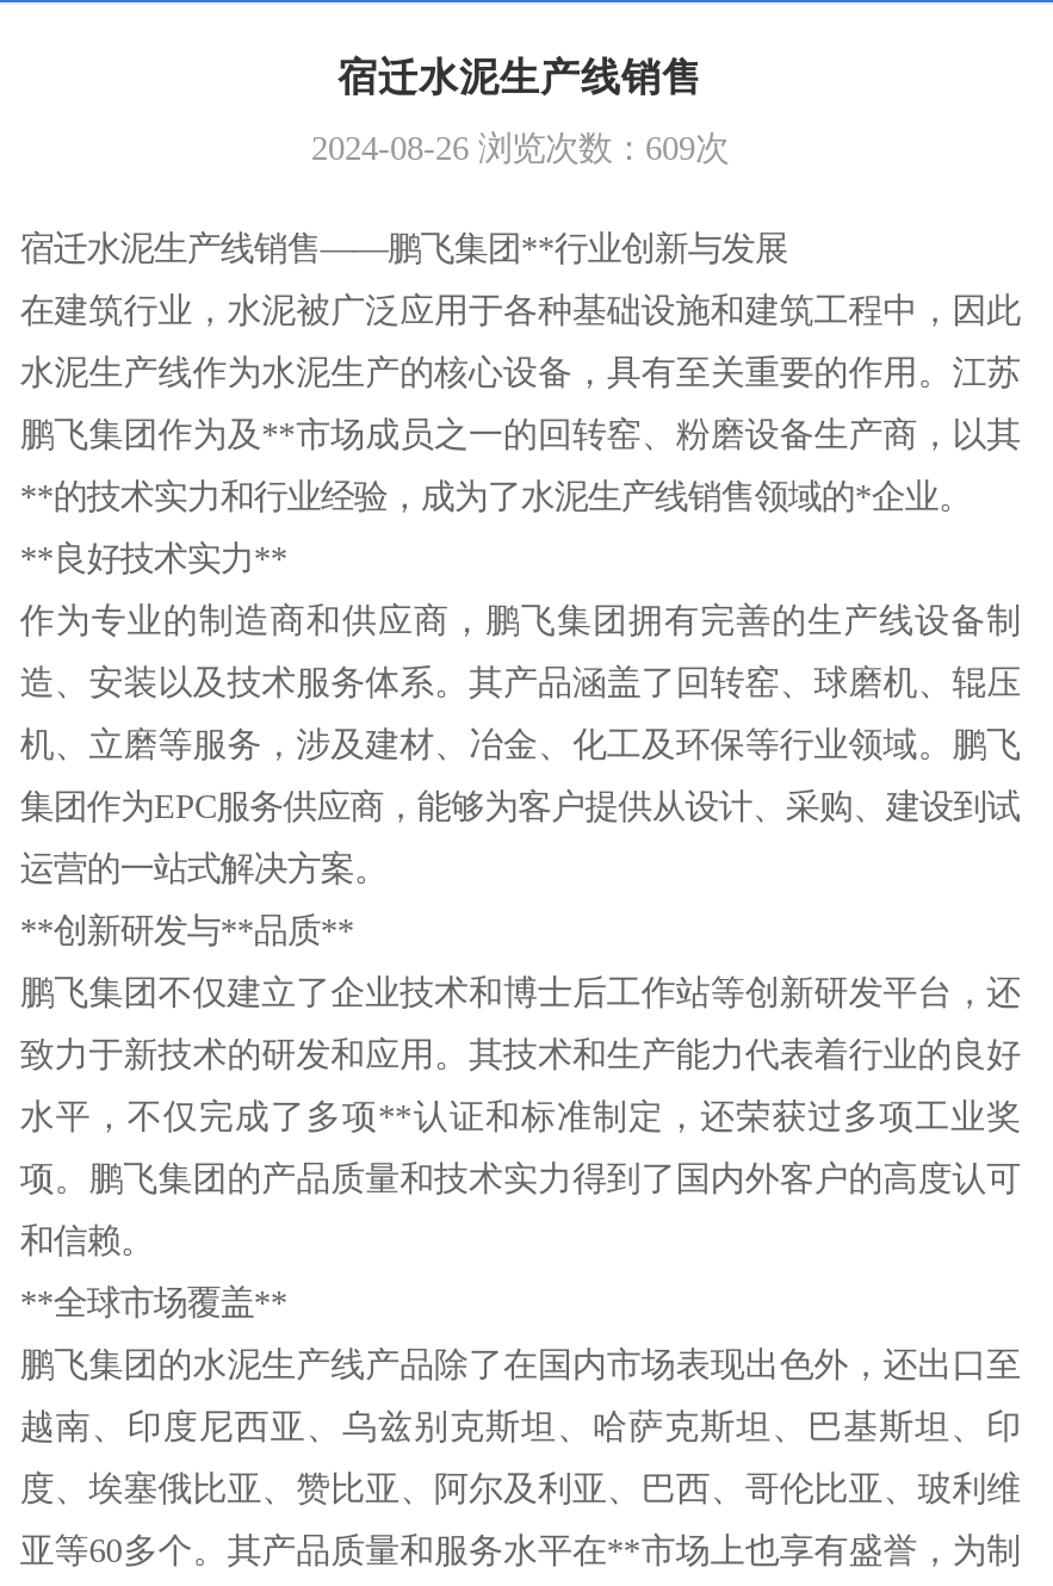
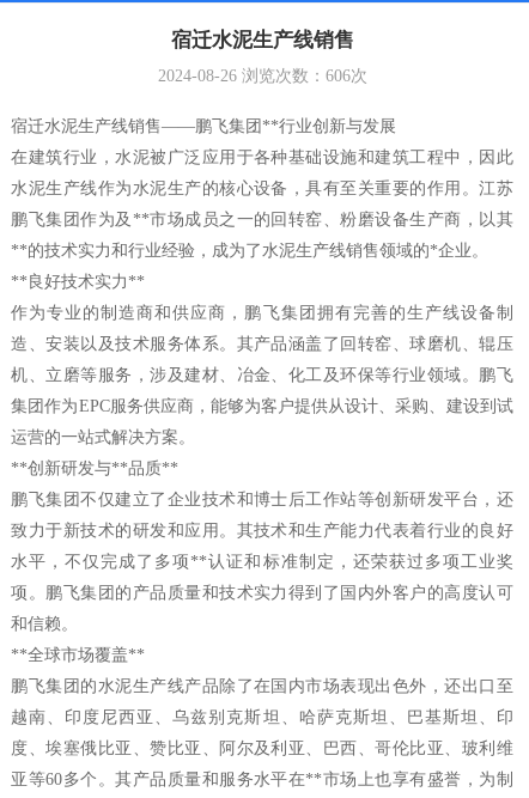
- 2024-08-26浏览次数：609次
+ 2024-08-26浏览次数：606次
